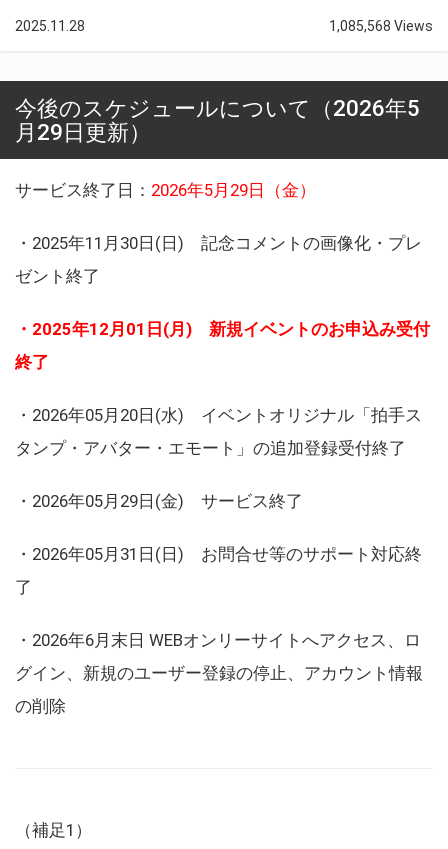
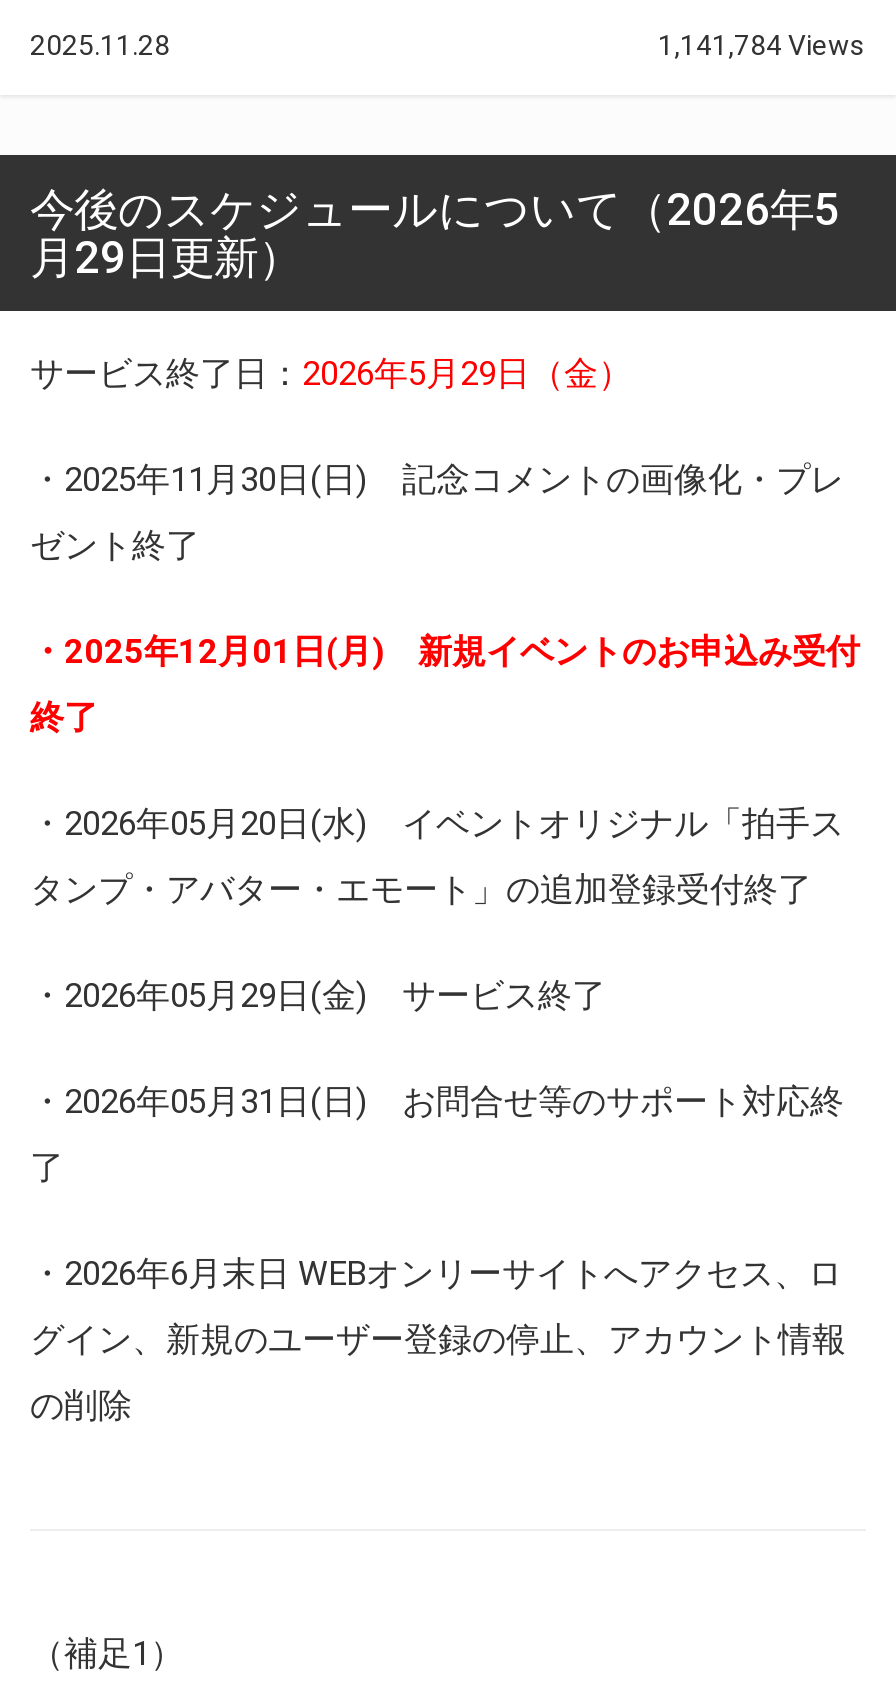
- 1,085,568 Views
+ 1,141,784 Views
